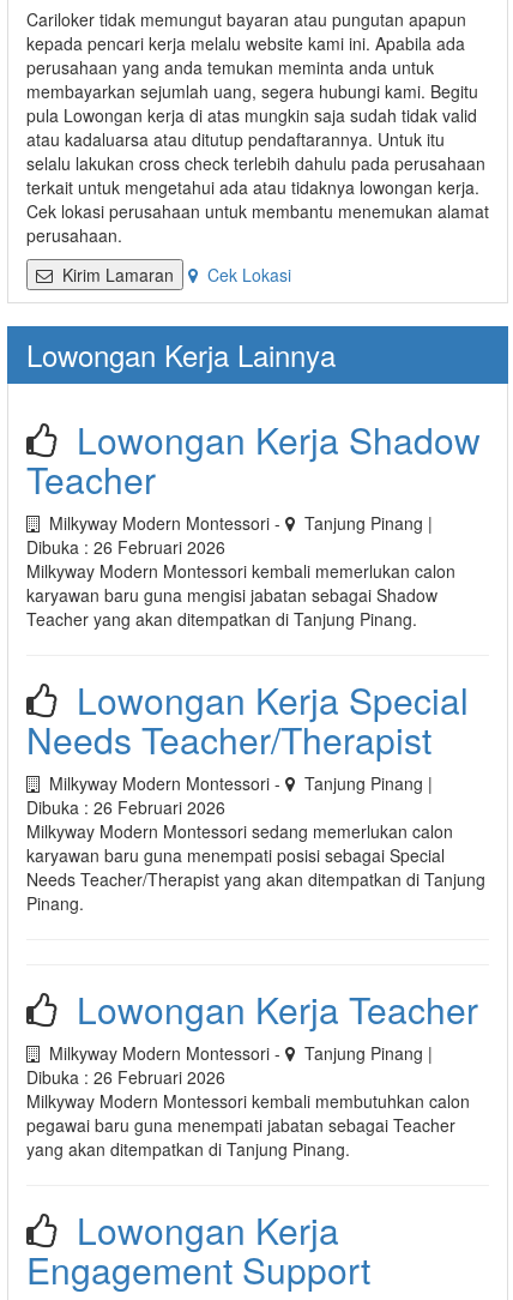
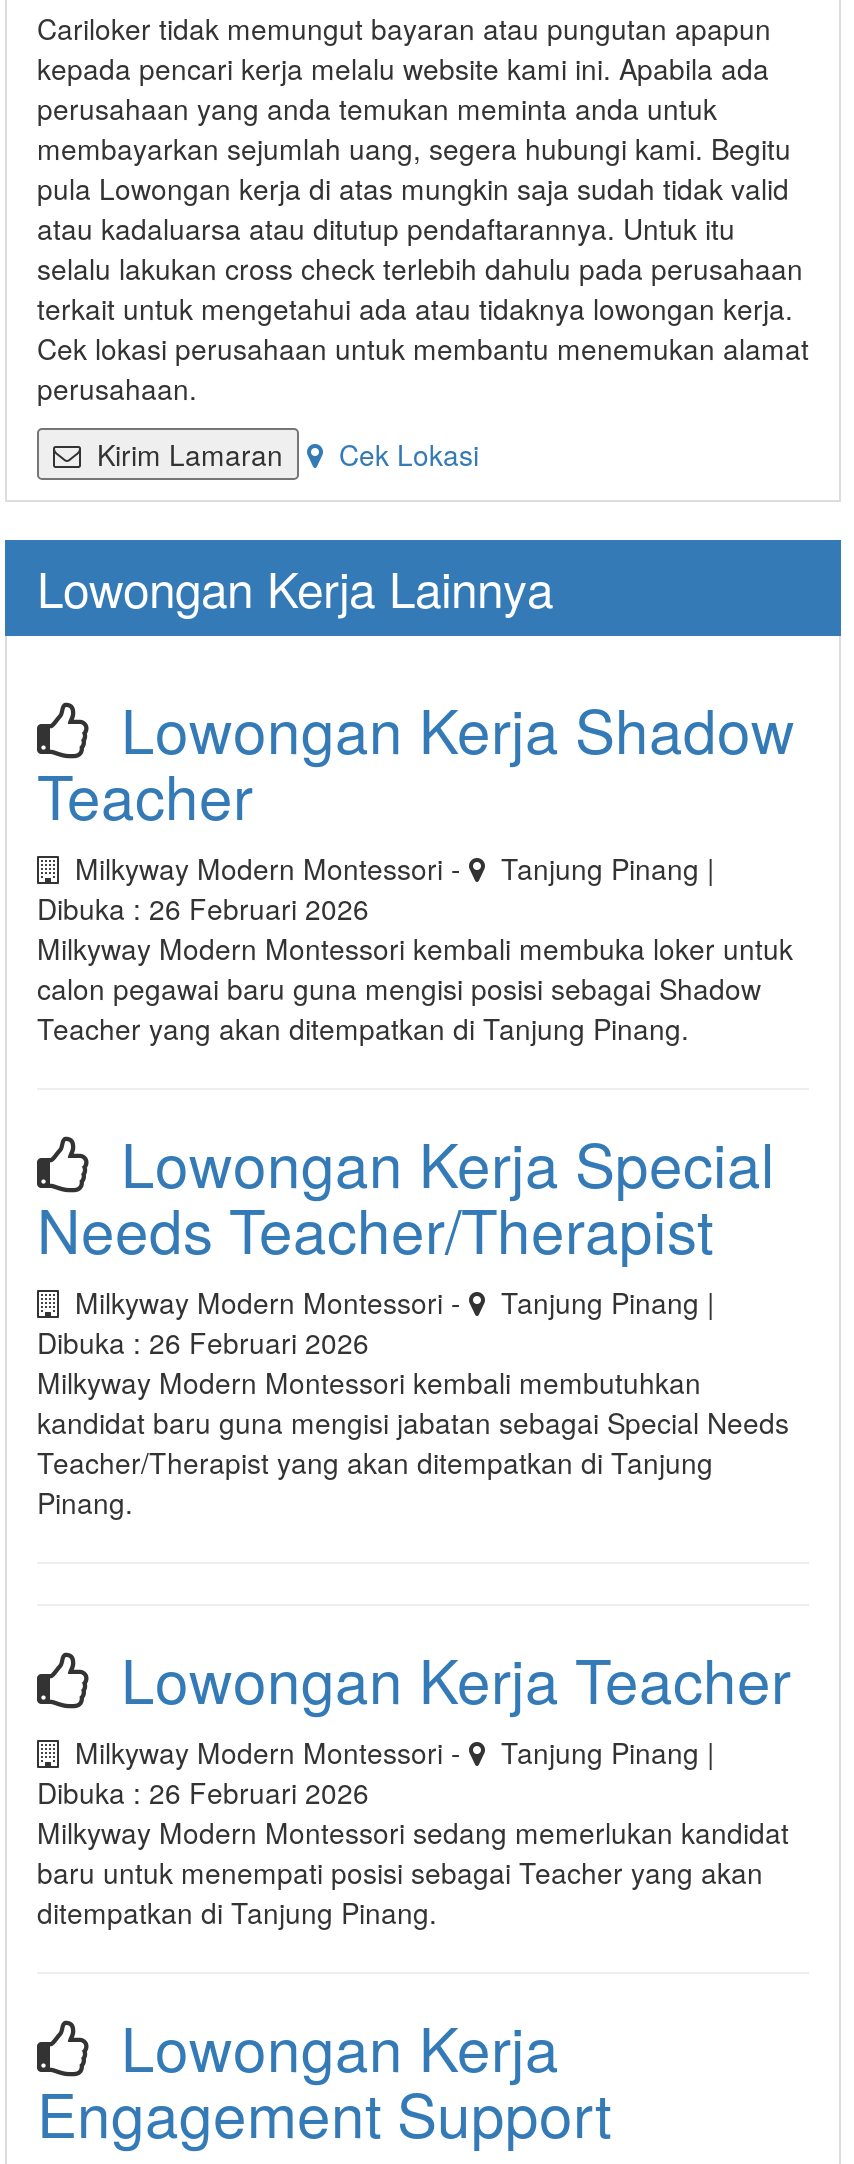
- Milkyway Modern Montessori kembali memerlukan calon
- karyawan baru guna mengisi jabatan sebagai Shadow
+ Milkyway Modern Montessori kembali membuka loker untuk
+ calon pegawai baru guna mengisi posisi sebagai Shadow

- Milkyway Modern Montessori sedang memerlukan calon
- karyawan baru guna menempati posisi sebagai Special
- Needs Teacher/Therapist yang akan ditempatkan di Tanjung
+ Milkyway Modern Montessori kembali membutuhkan
+ kandidat baru guna mengisi jabatan sebagai Special Needs
+ Teacher/Therapist yang akan ditempatkan di Tanjung

- Milkyway Modern Montessori kembali membutuhkan calon
- pegawai baru guna menempati jabatan sebagai Teacher
- yang akan ditempatkan di Tanjung Pinang.
+ Milkyway Modern Montessori sedang memerlukan kandidat
+ baru untuk menempati posisi sebagai Teacher yang akan
+ ditempatkan di Tanjung Pinang.
